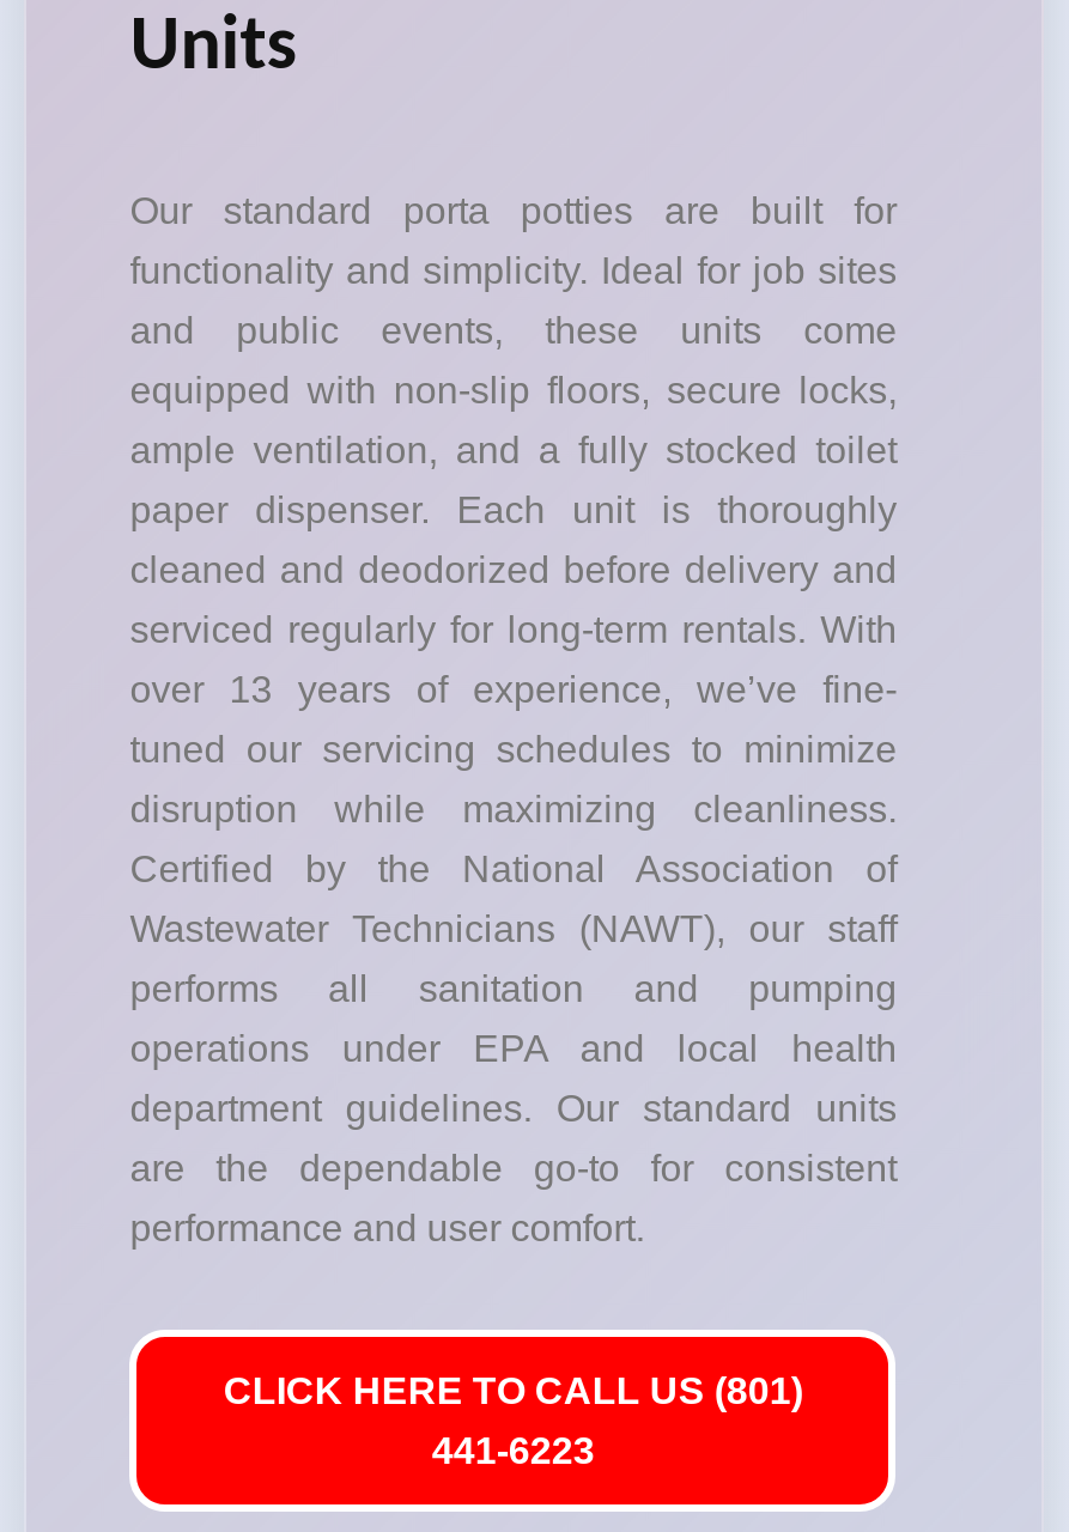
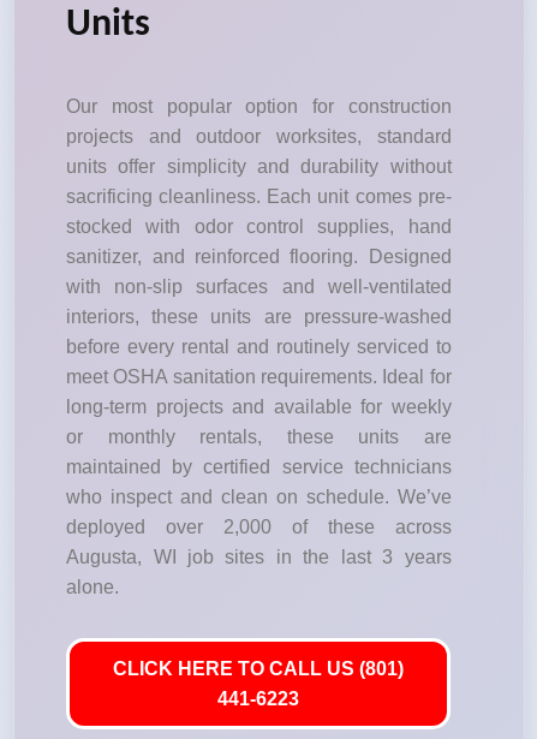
- Our standard porta potties are built for
- functionality and simplicity. Ideal for job sites
- and public events, these units come
- equipped with non-slip floors, secure locks,
- ample ventilation, and a fully stocked toilet
- paper dispenser. Each unit is thoroughly
- cleaned and deodorized before delivery and
- serviced regularly for long-term rentals. With
- over 13 years of experience, we’ve fine-
- tuned our servicing schedules to minimize
- disruption while maximizing cleanliness.
- Certified by the National Association of
- Wastewater Technicians (NAWT), our staff
- performs all sanitation and pumping
- operations under EPA and local health
- department guidelines. Our standard units
- are the dependable go-to for consistent
- performance and user comfort.
+ Our most popular option for construction
+ projects and outdoor worksites, standard
+ units offer simplicity and durability without
+ sacrificing cleanliness. Each unit comes pre-
+ stocked with odor control supplies, hand
+ sanitizer, and reinforced flooring. Designed
+ with non-slip surfaces and well-ventilated
+ interiors, these units are pressure-washed
+ before every rental and routinely serviced to
+ meet OSHA sanitation requirements. Ideal for
+ long-term projects and available for weekly
+ or monthly rentals, these units are
+ maintained by certified service technicians
+ who inspect and clean on schedule. We’ve
+ deployed over 2,000 of these across
+ Augusta, WI job sites in the last 3 years
+ alone.
